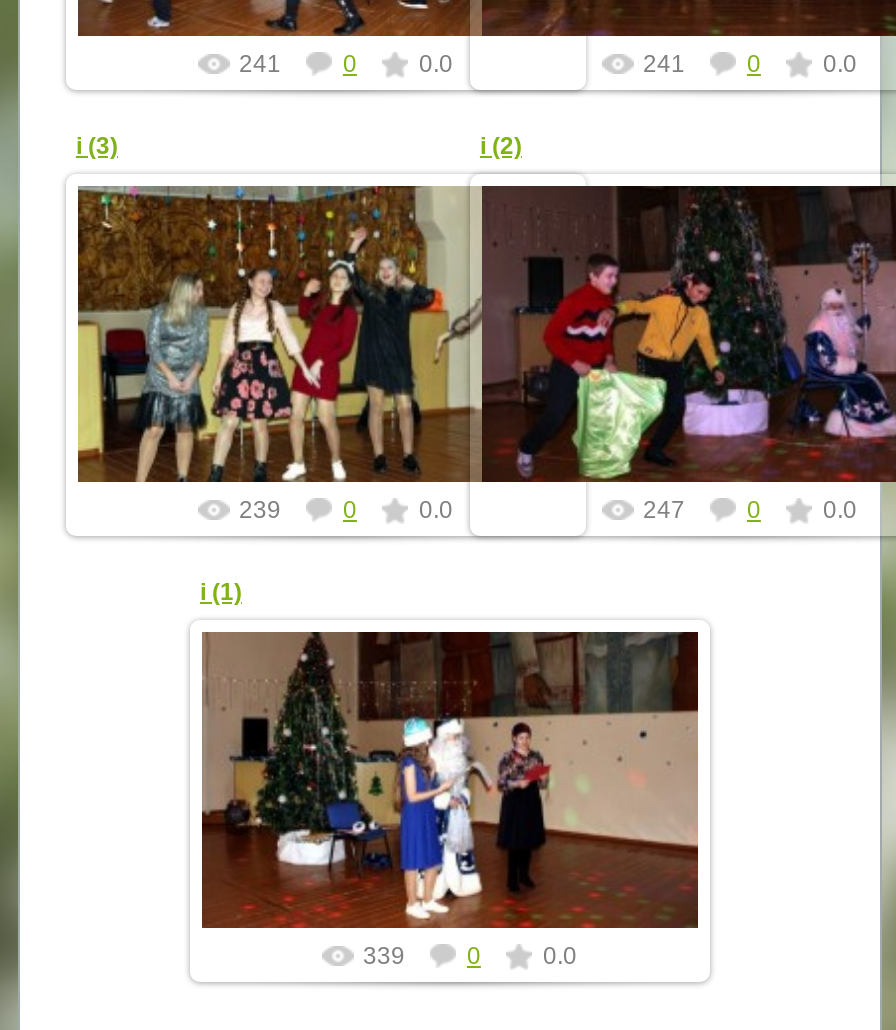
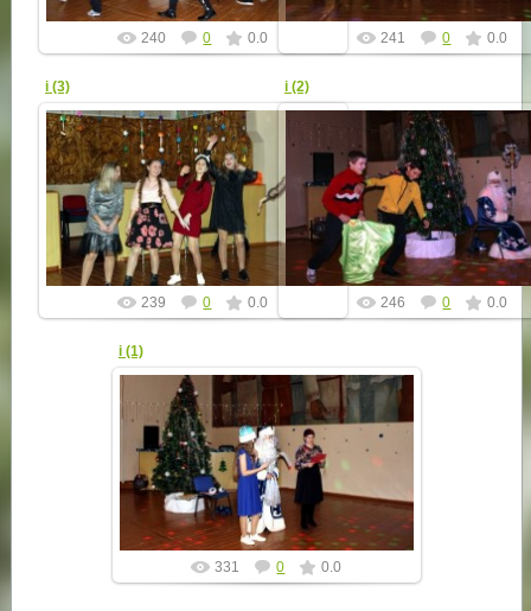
- 241
+ 240

- 247
+ 246

- 339
+ 331
